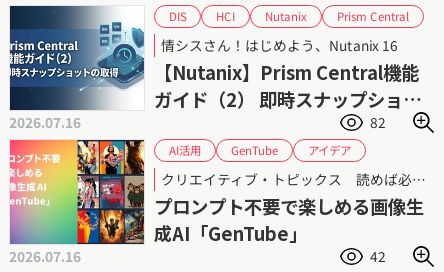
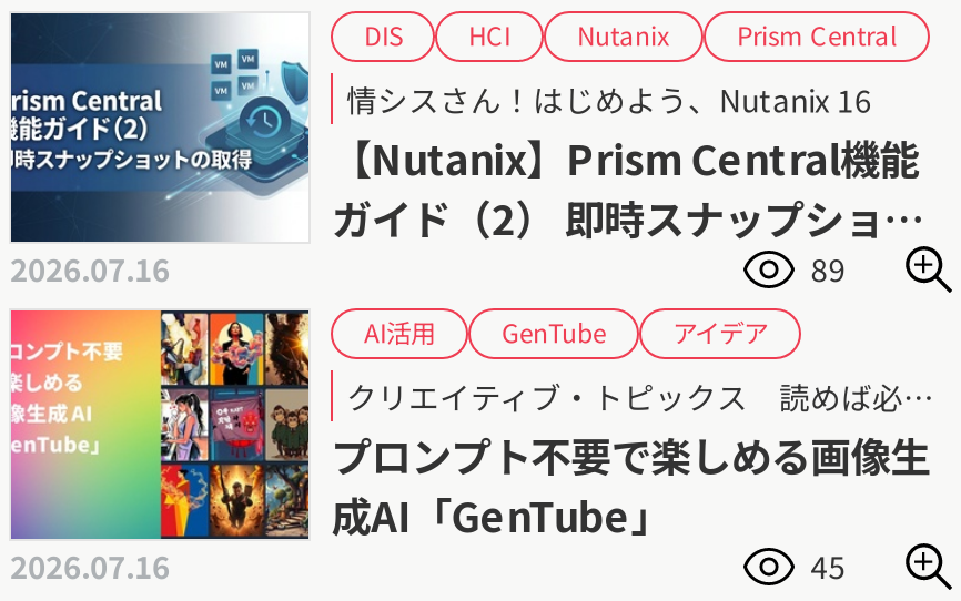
- 82
+ 89

- 42
+ 45
